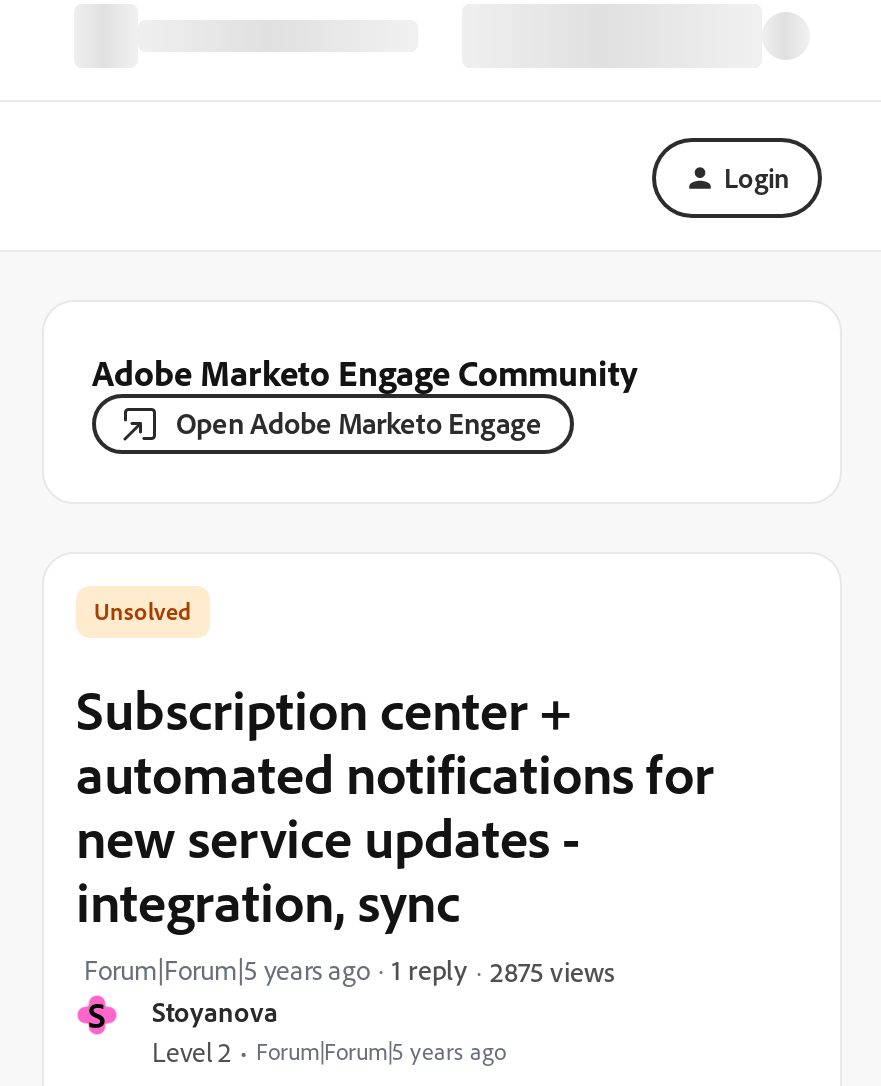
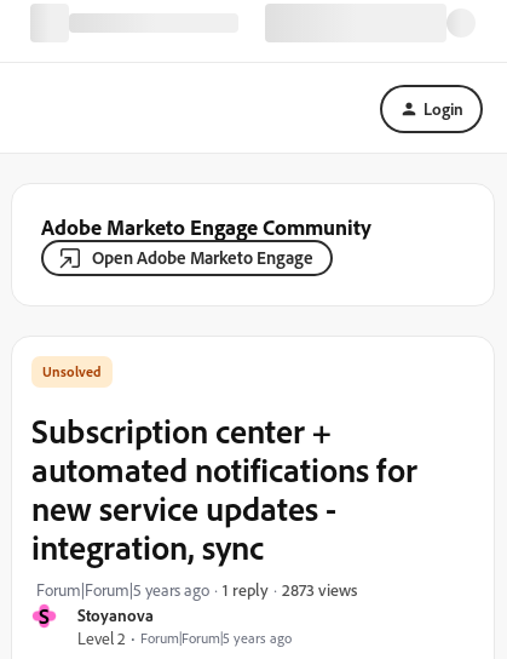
- 2875 views
+ 2873 views
